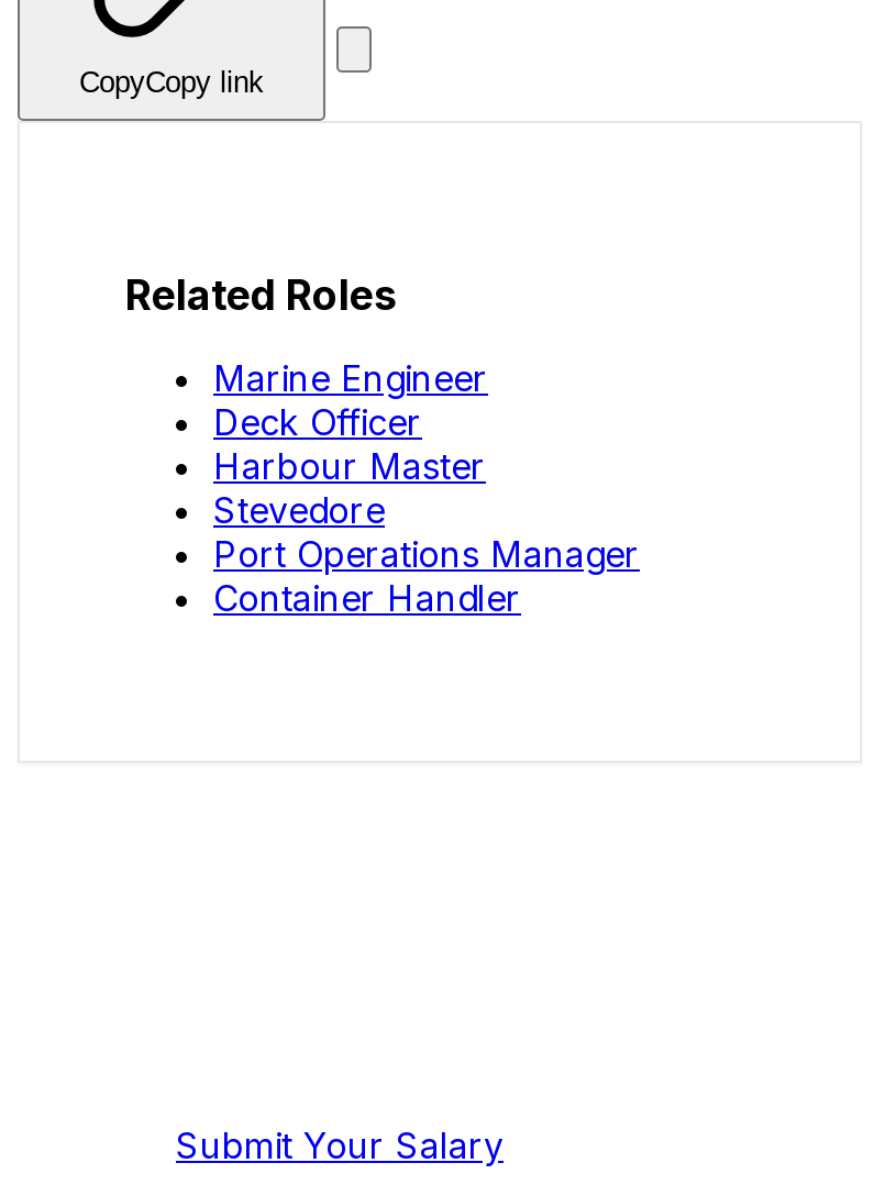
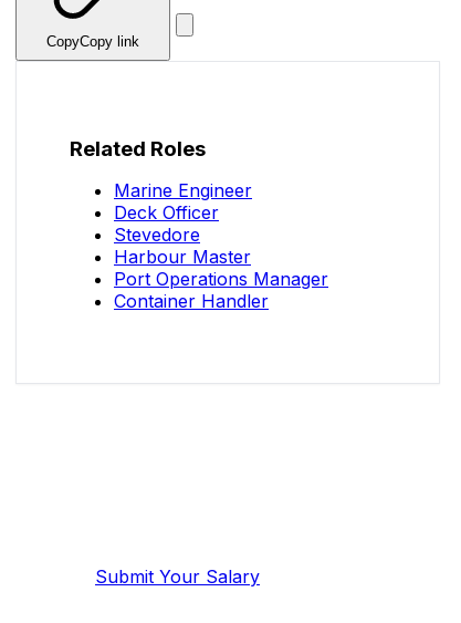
moved down: Harbour Master

moved up: Stevedore
